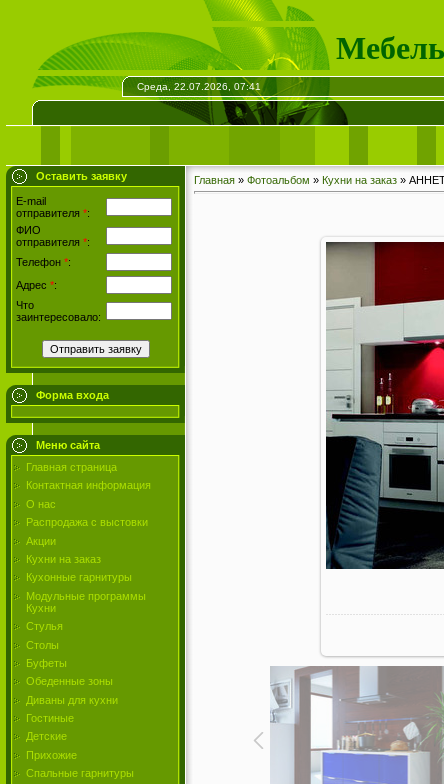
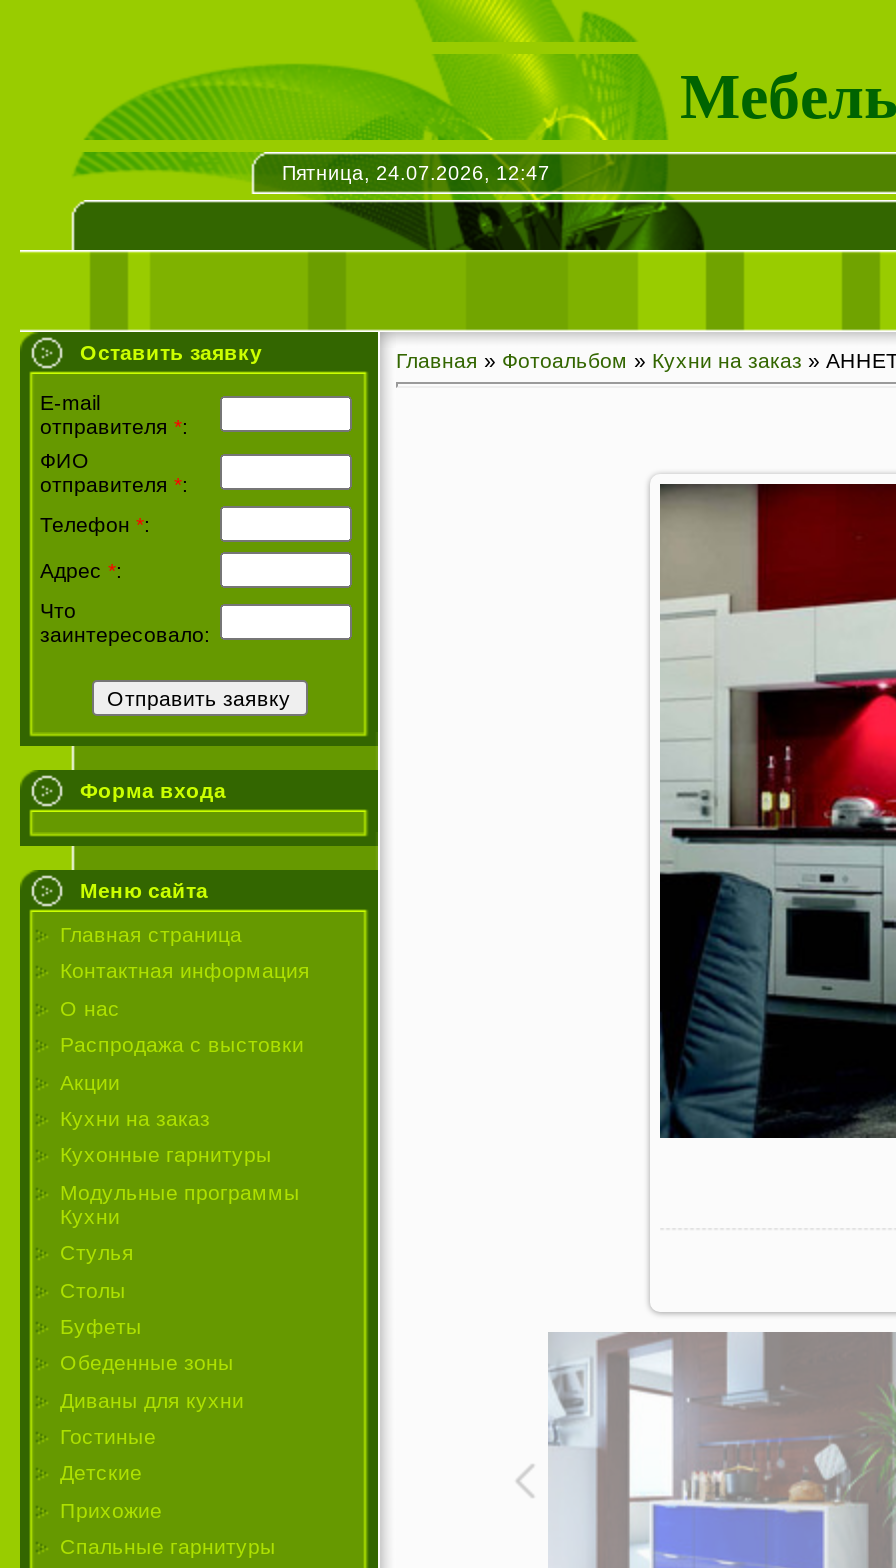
- Среда, 22.07.2026, 07:41
+ Пятница, 24.07.2026, 12:47
